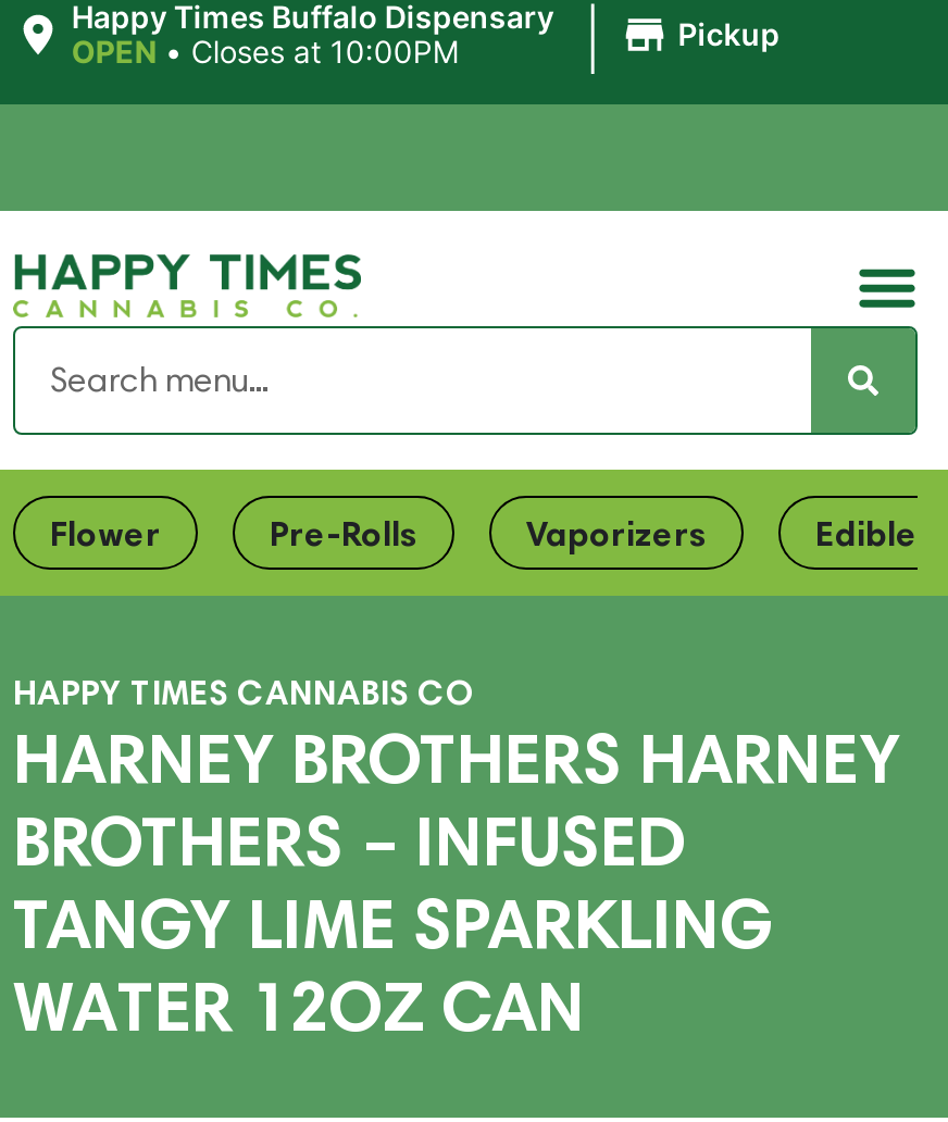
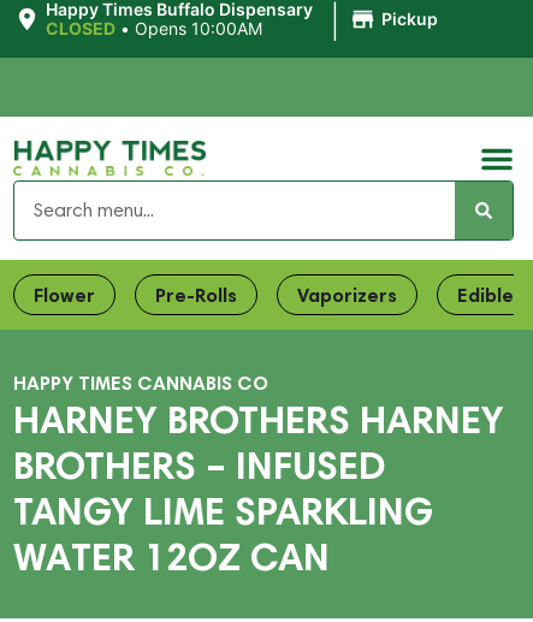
- OPEN • Closes at 10:00PM
+ CLOSED • Opens 10:00AM
